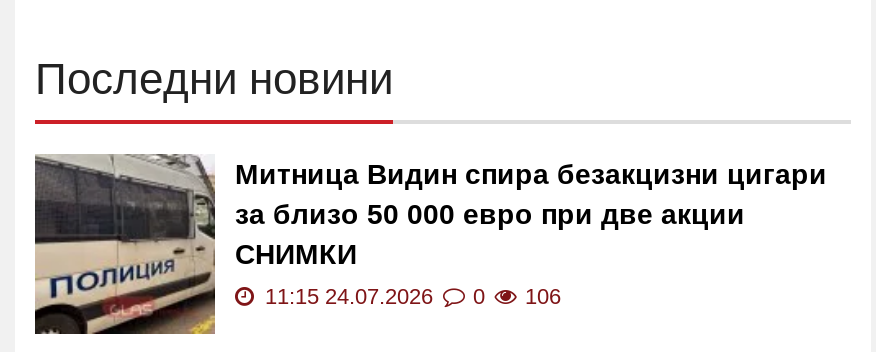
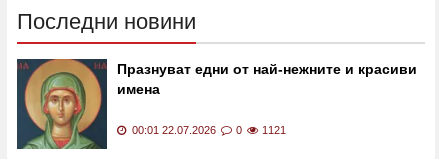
- [image]
- Митница Видин спира безакцизни цигари
- за близо 50 000 евро при две акции
- СНИМКИ
- 11:15 24.07.2026
+ [image]
+ Празнуват едни от най-нежните и красиви
+ имена
+ 00:01 22.07.2026

- 106
+ 1121
